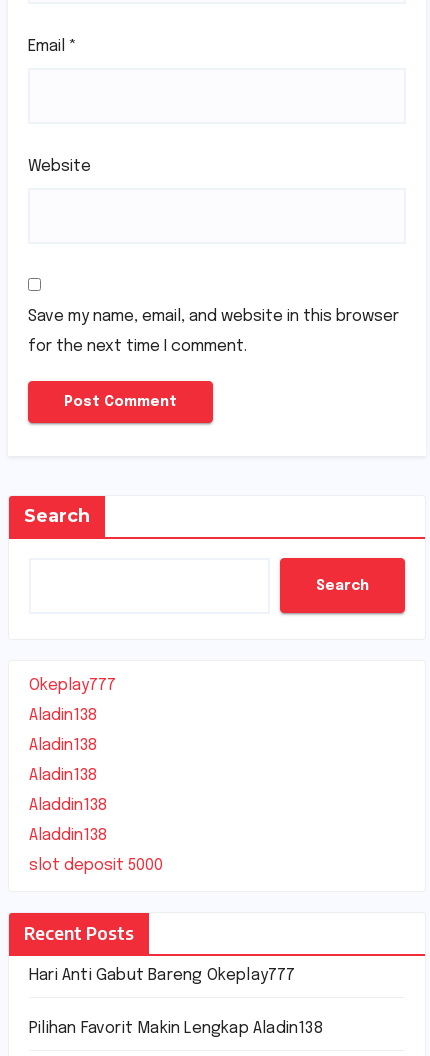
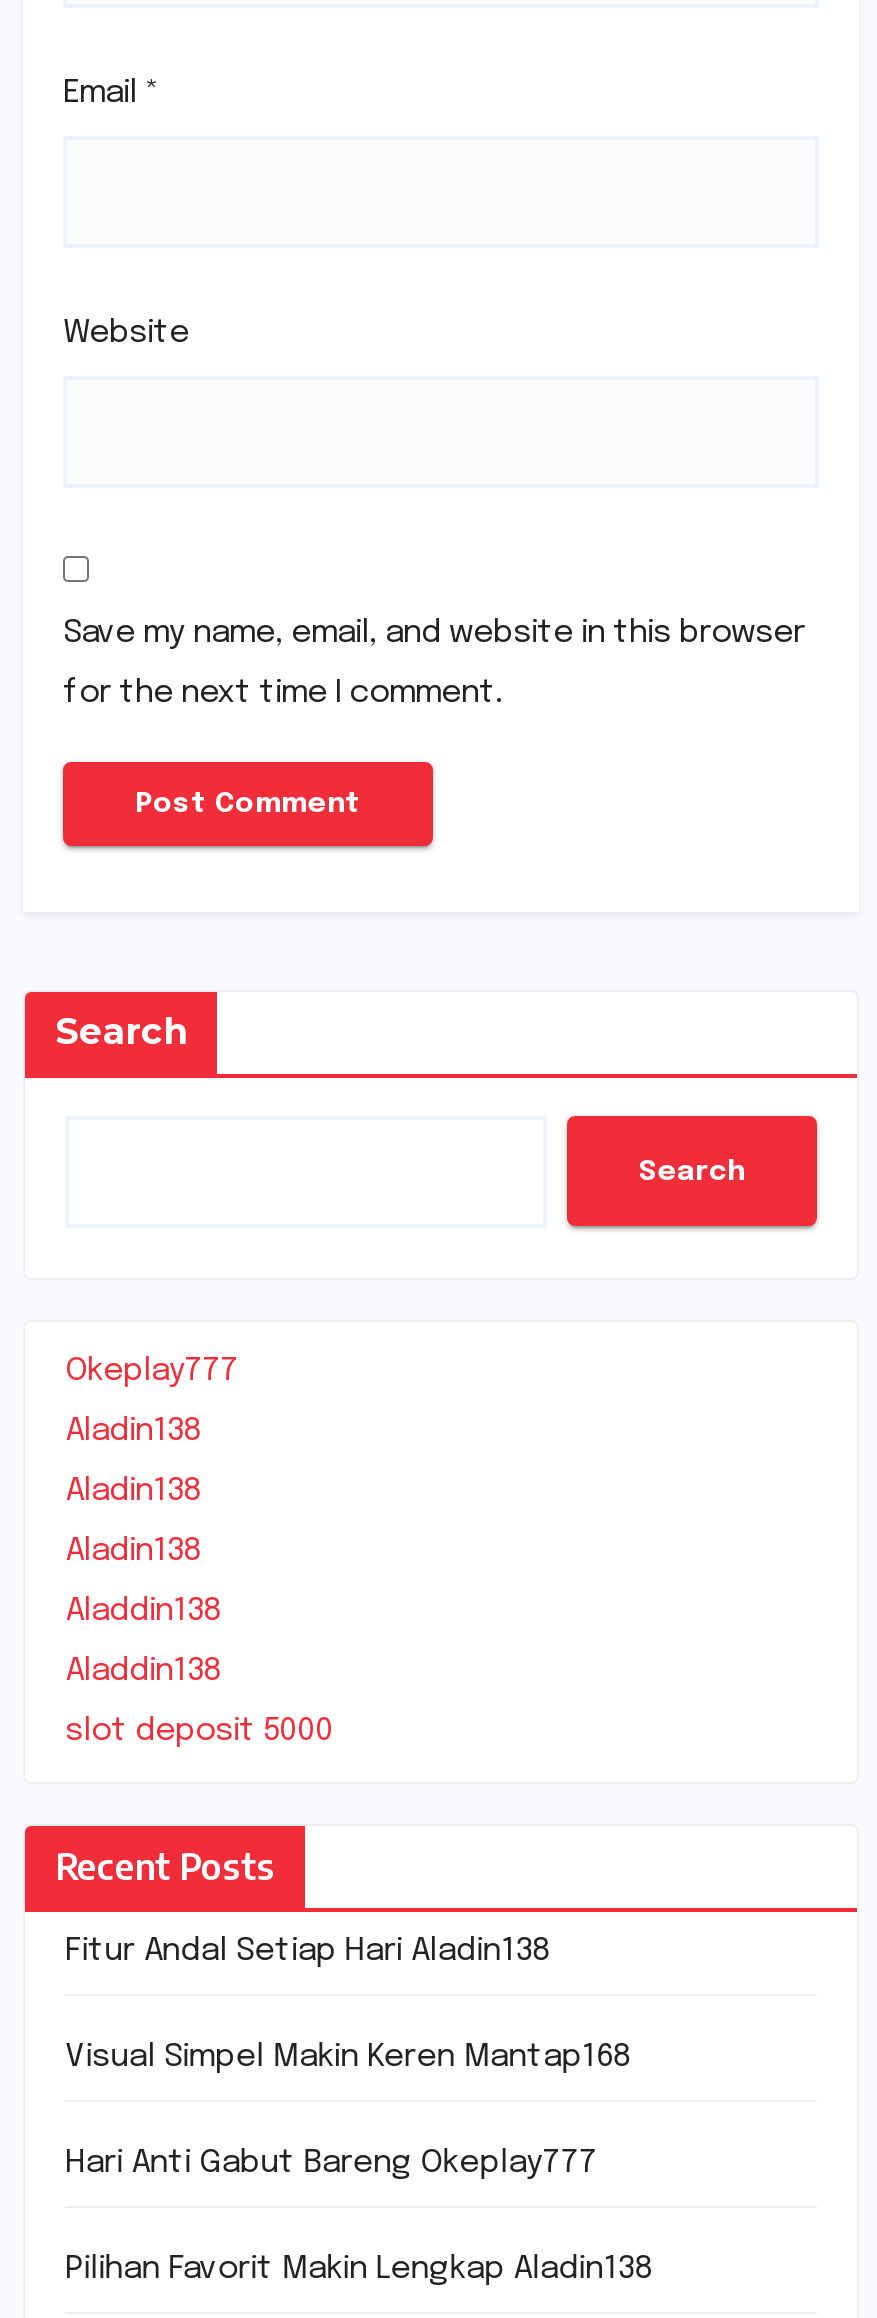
+ Fitur Andal Setiap Hari Aladin138
+ Visual Simpel Makin Keren Mantap168
